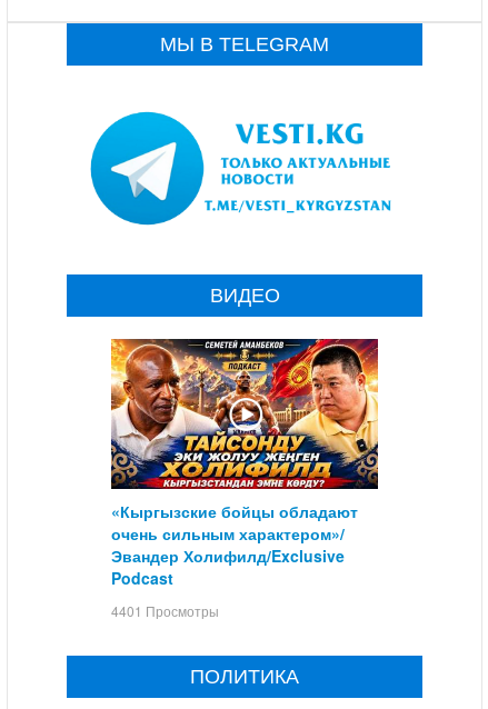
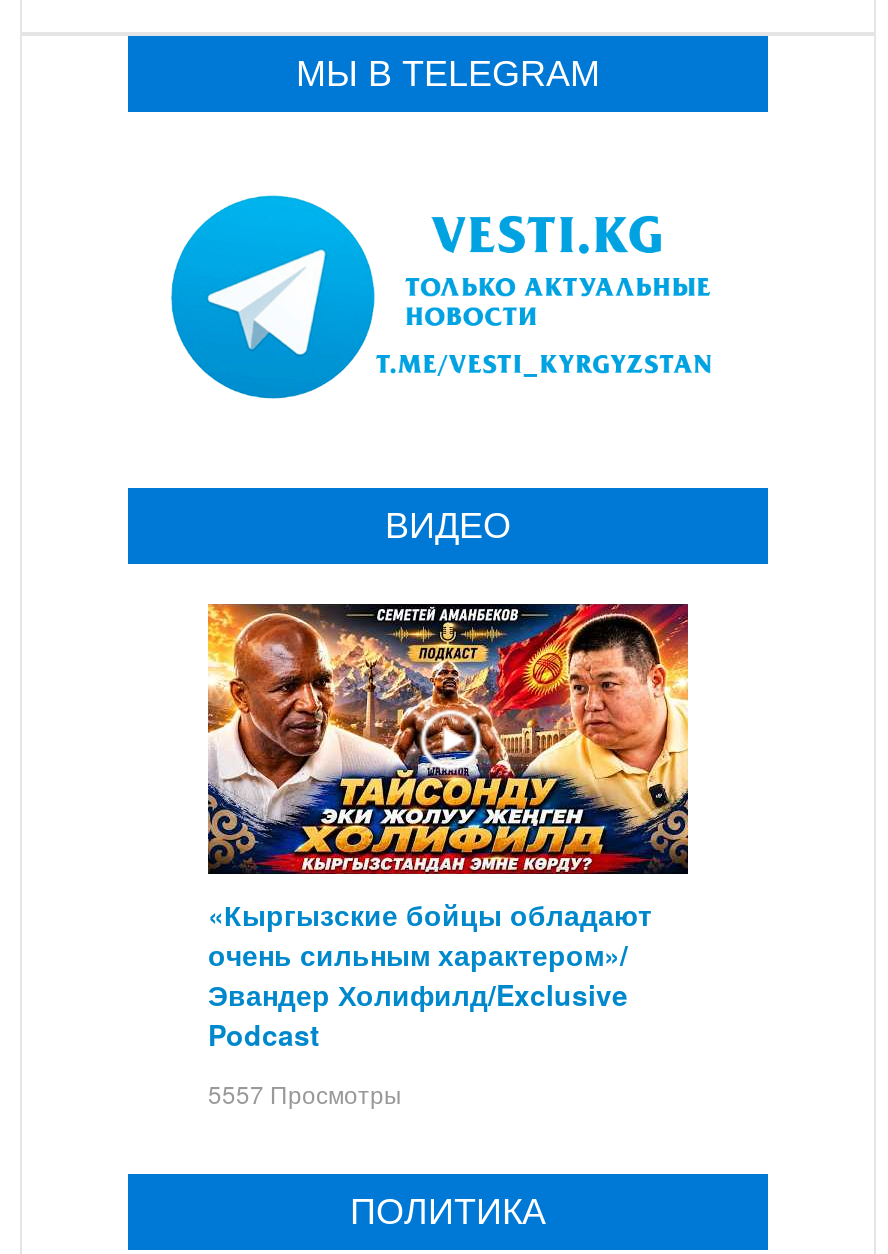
- 4401 Просмотры
+ 5557 Просмотры
